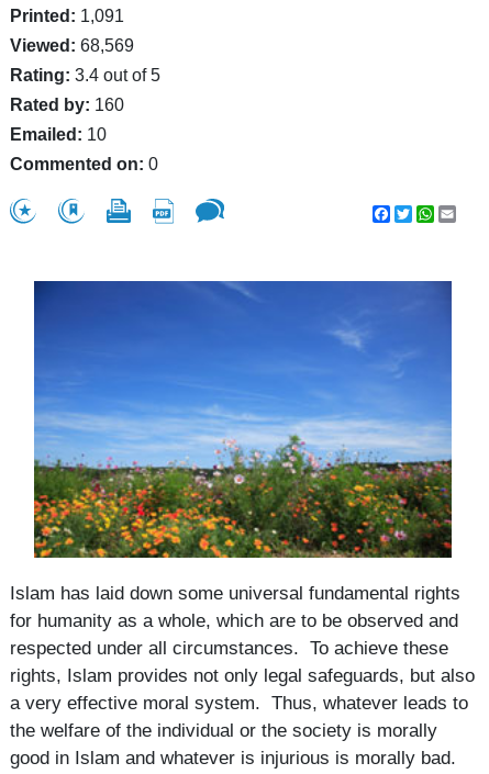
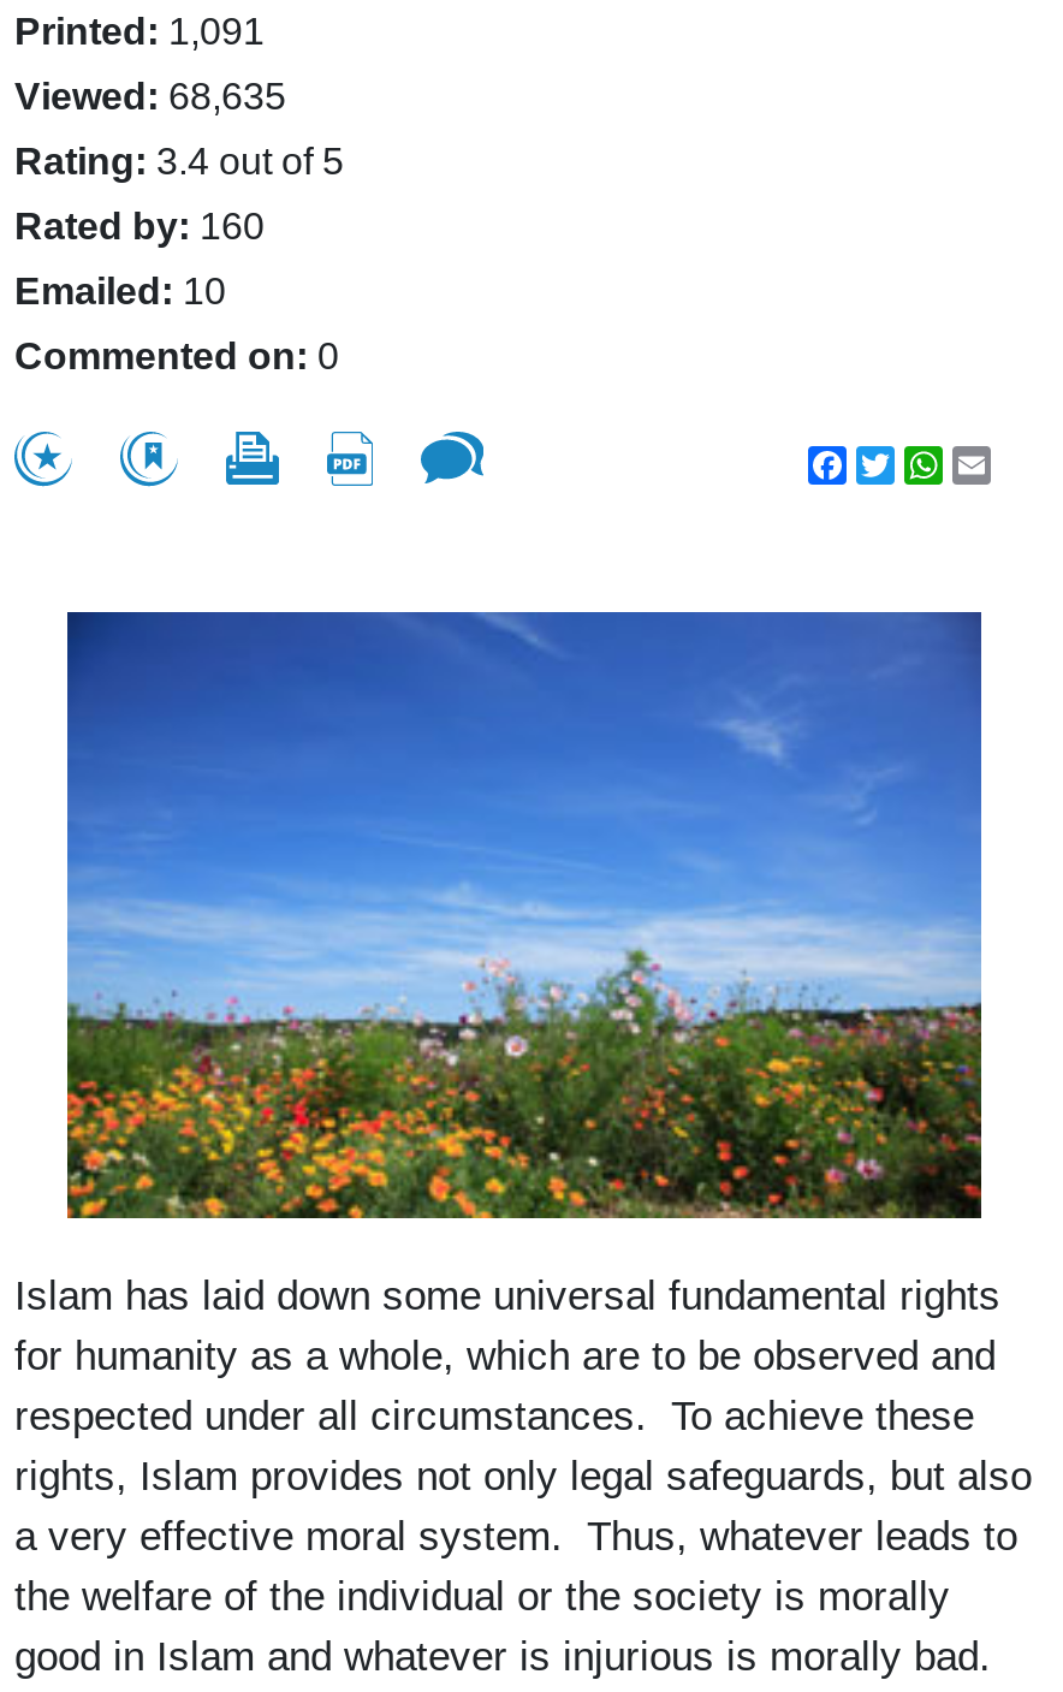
- Viewed: 68,569
+ Viewed: 68,635
